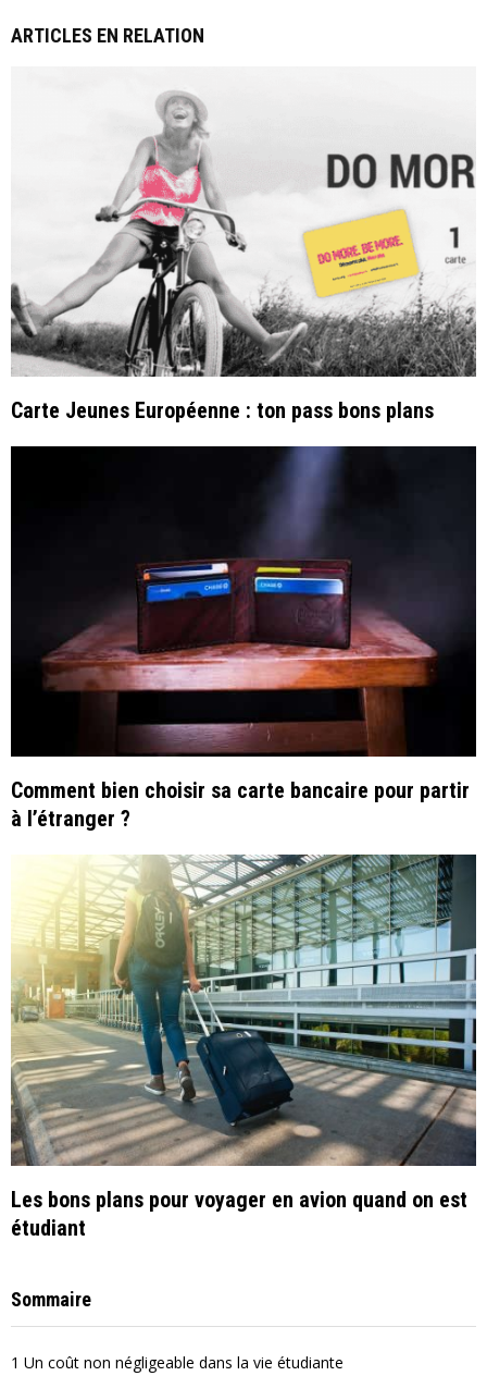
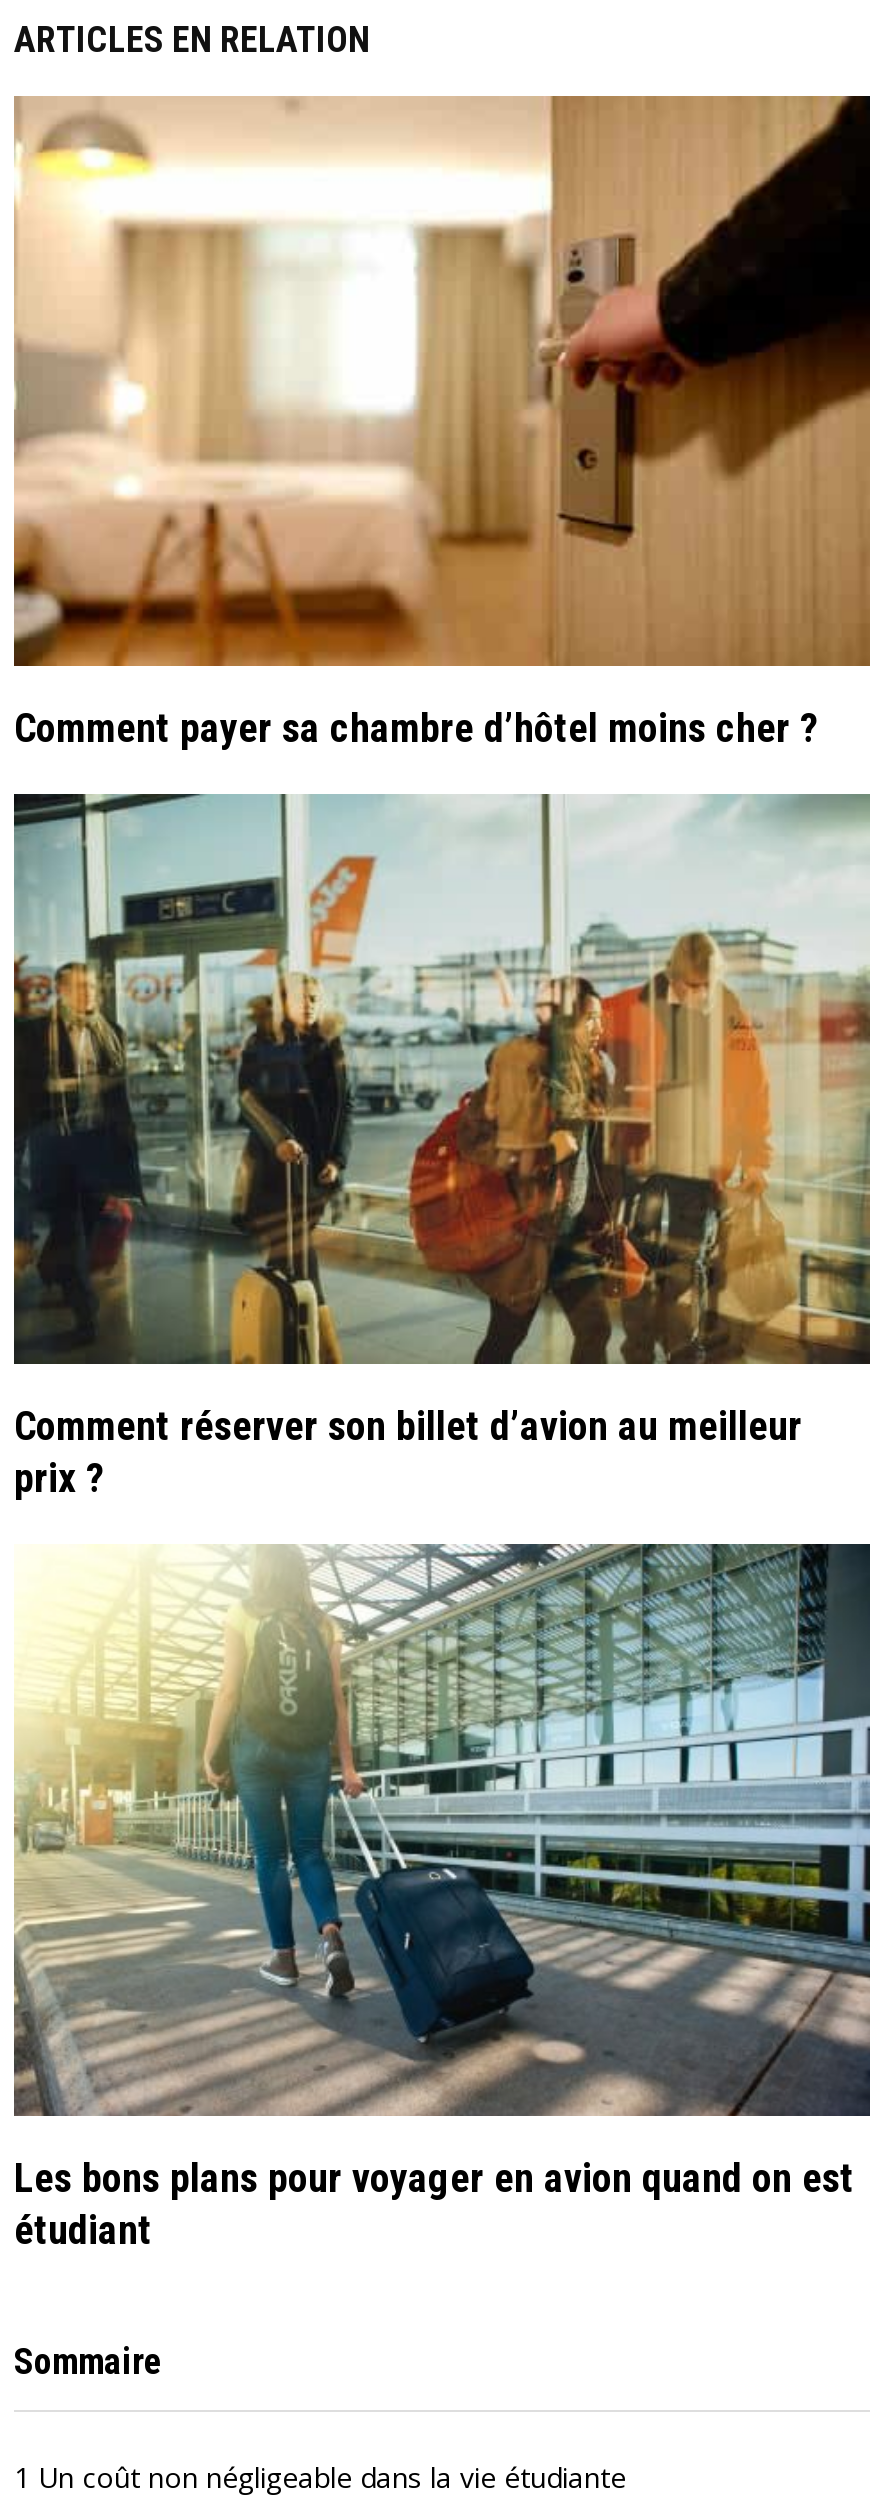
- [image]
- Carte Jeunes Européenne : ton pass bons plans
+ [image]
+ Comment payer sa chambre d’hôtel moins cher ?

- [image]
- Comment bien choisir sa carte bancaire pour partir
- à l’étranger ?
+ [image]
+ Comment réserver son billet d’avion au meilleur
+ prix ?
